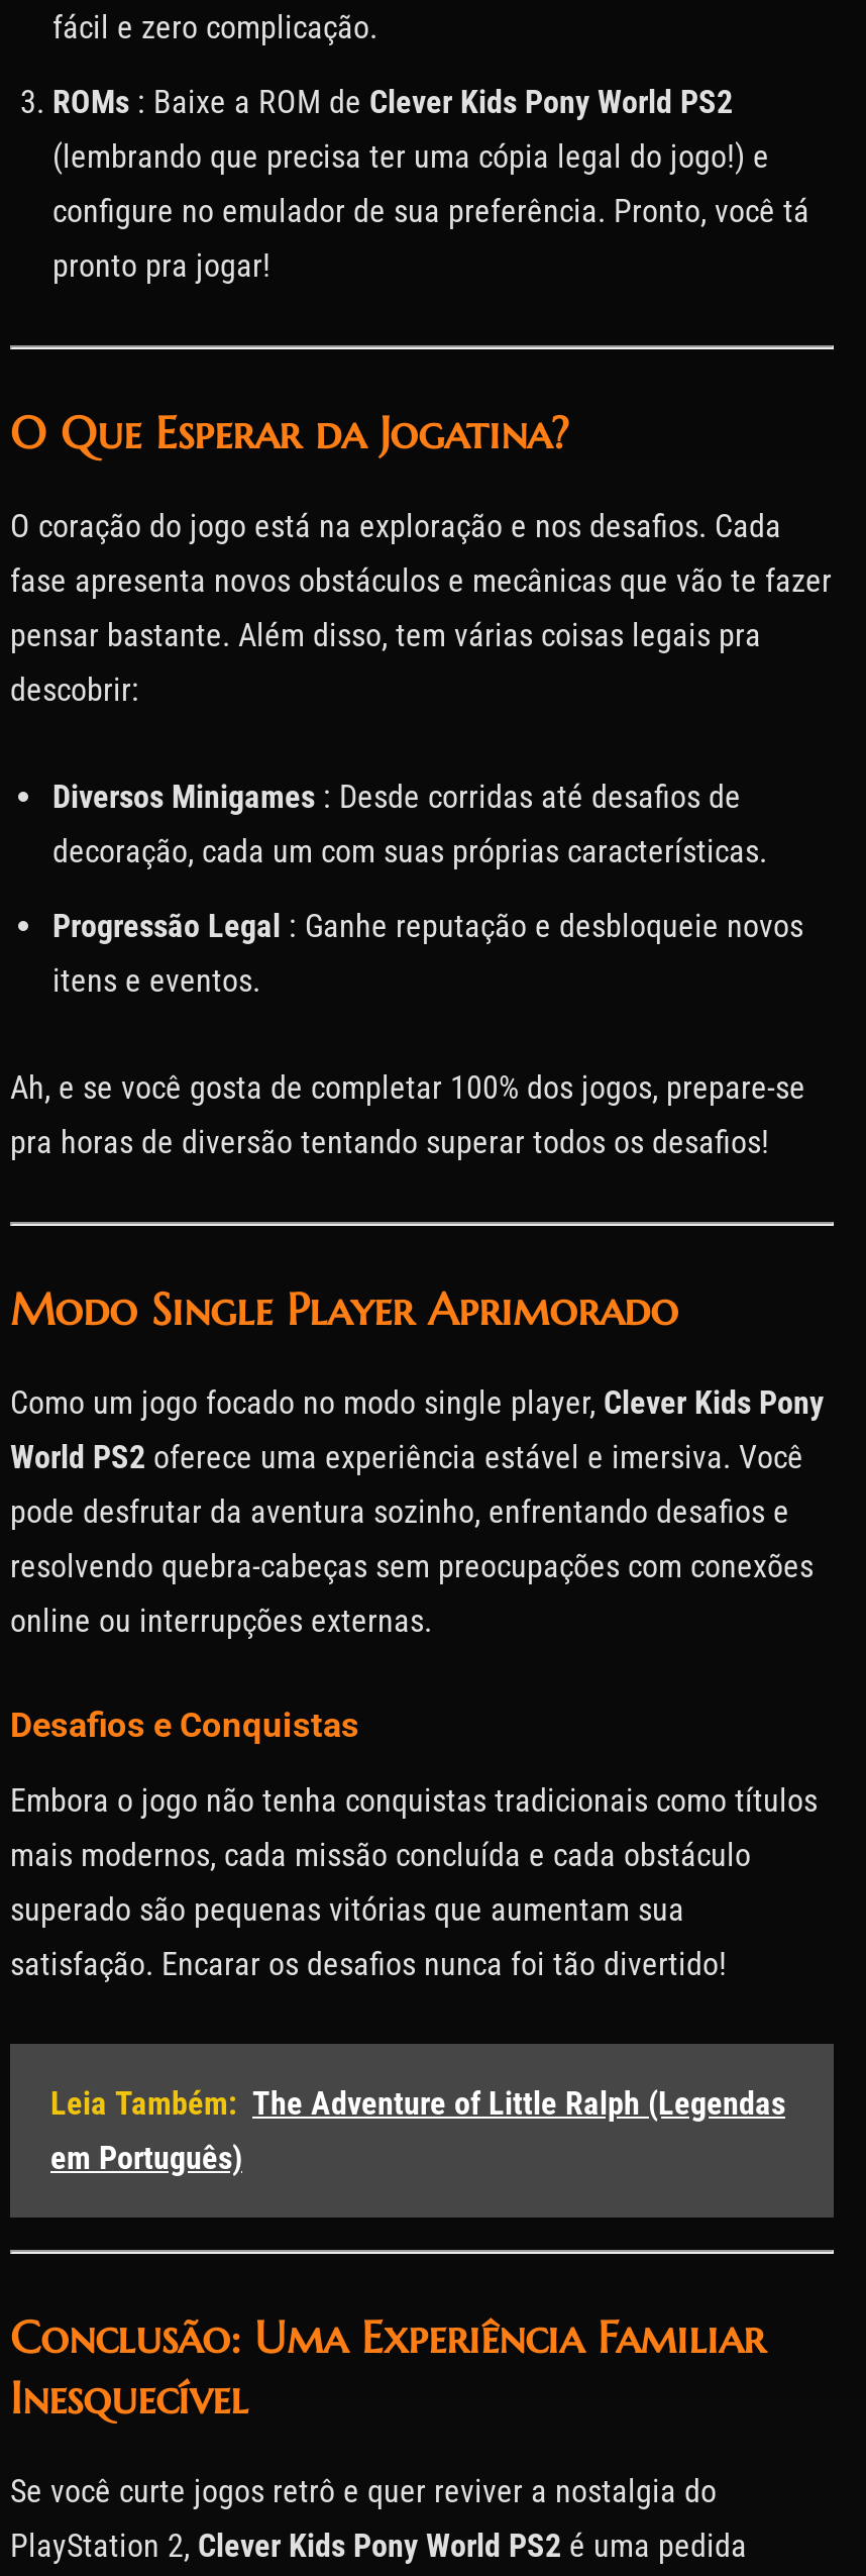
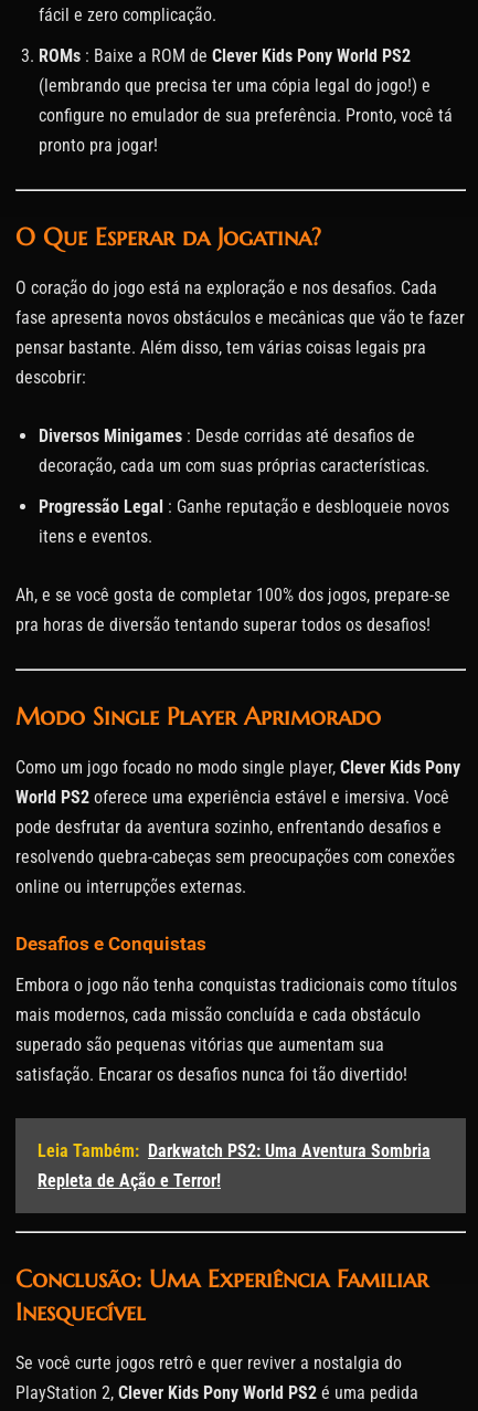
- Leia Também: The Adventure of Little Ralph (Legendas
- em Português)
+ Leia Também: Darkwatch PS2: Uma Aventura Sombria
+ Repleta de Ação e Terror!
